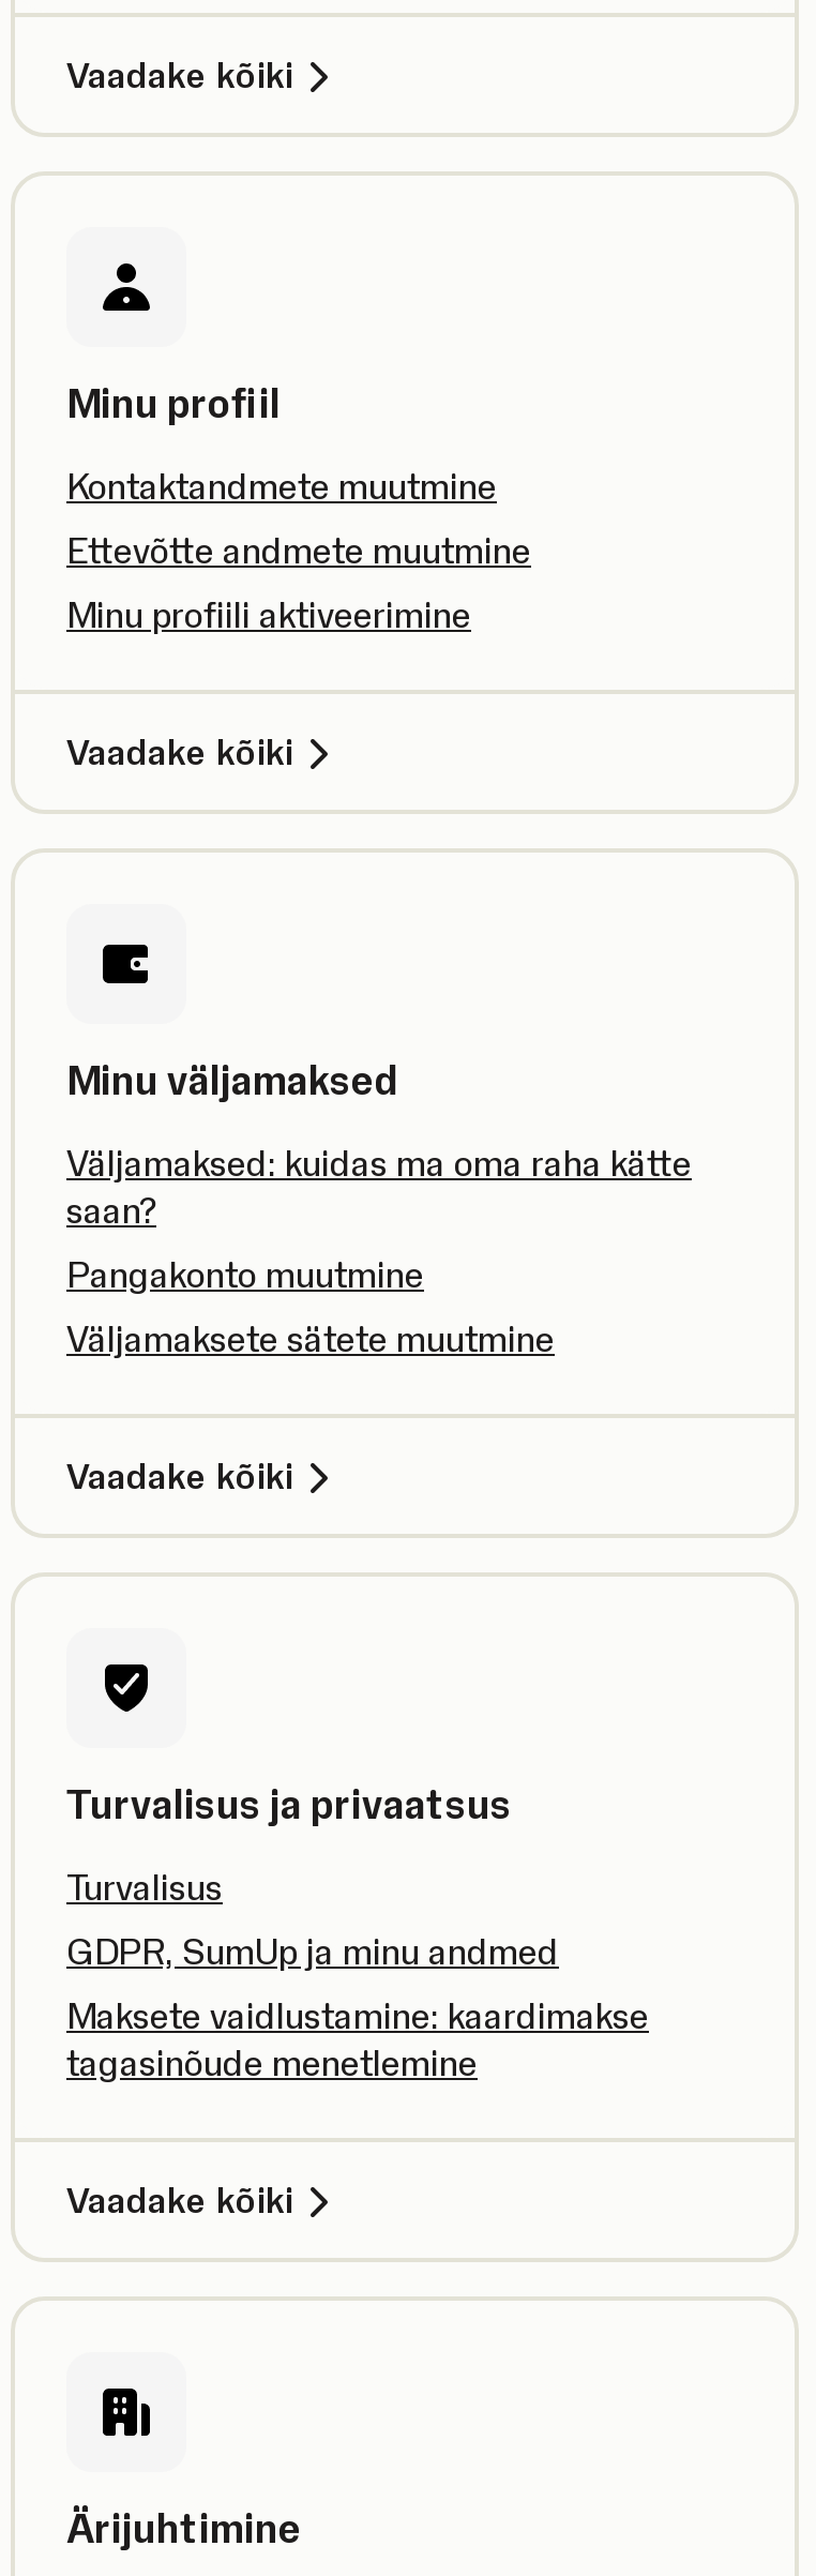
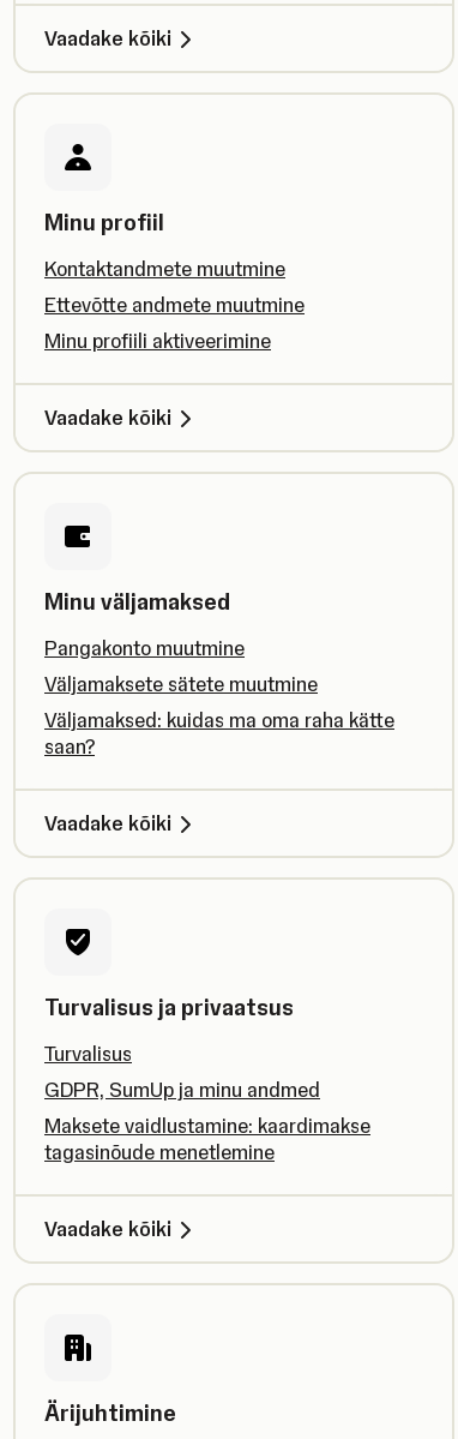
moved down: Väljamaksed: kuidas ma oma raha kätte | saan?

moved up: Pangakonto muutmine | Väljamaksete sätete muutmine
